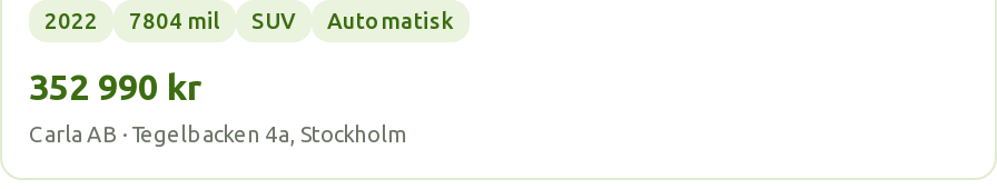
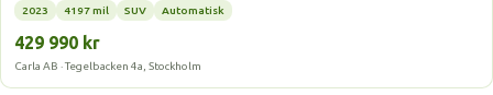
- 2022
- 7804 mil
+ 2023
+ 4197 mil

- 352 990 kr
+ 429 990 kr
